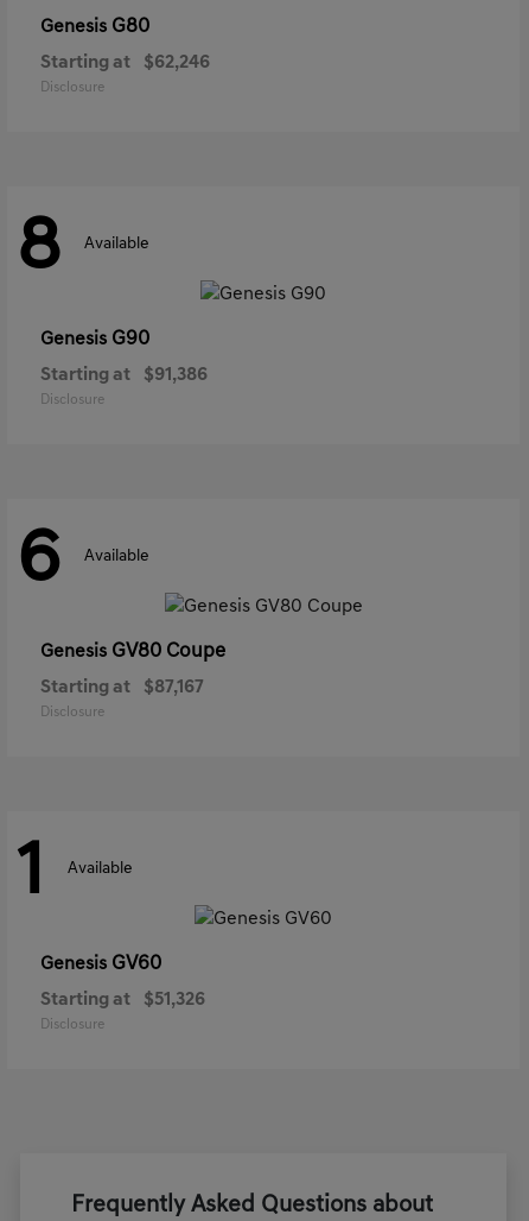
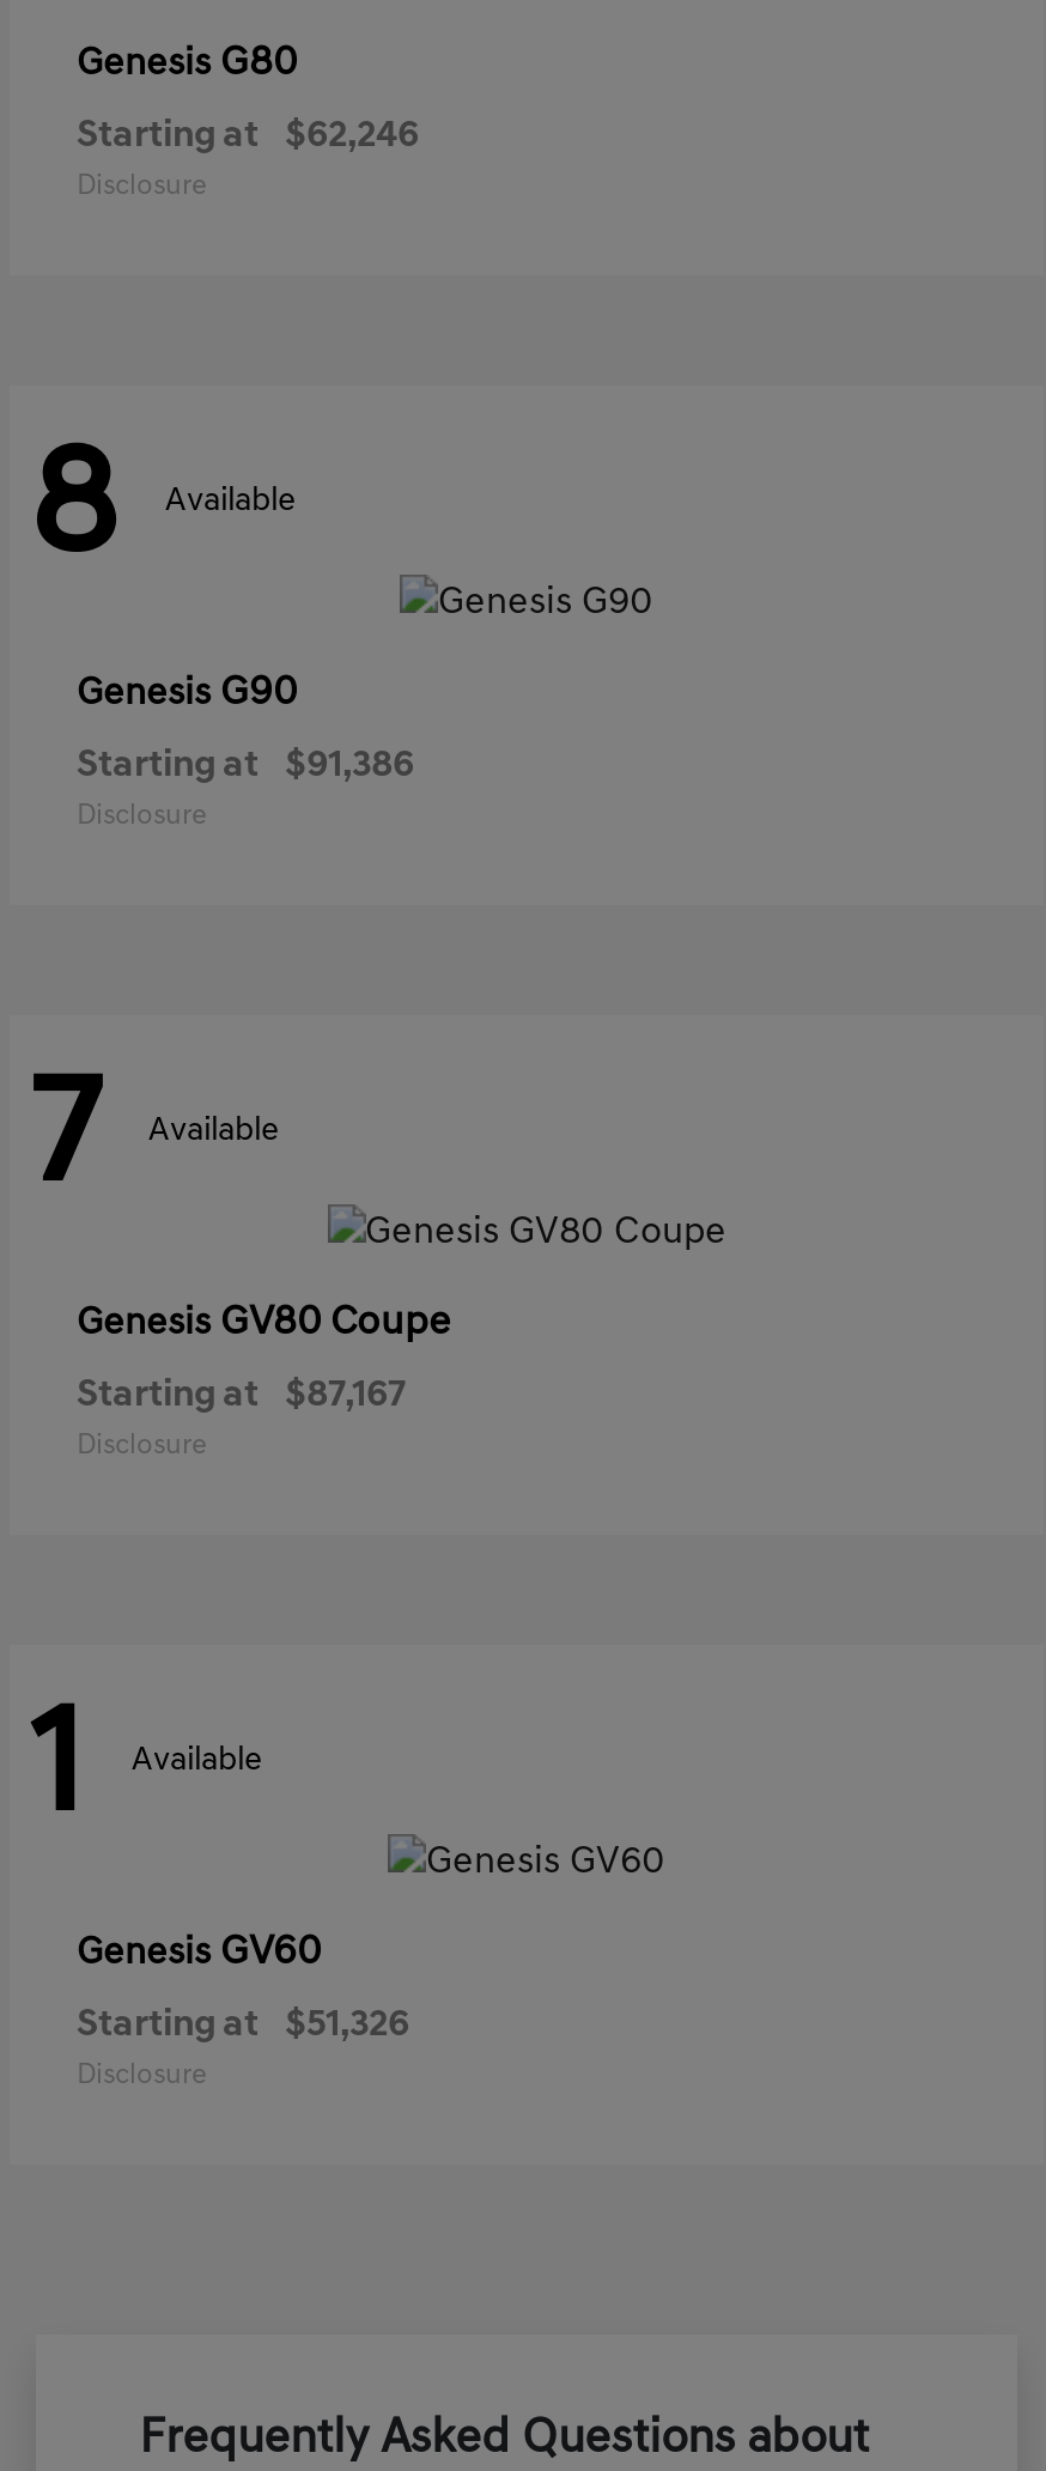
- 6 Available
+ 7 Available
